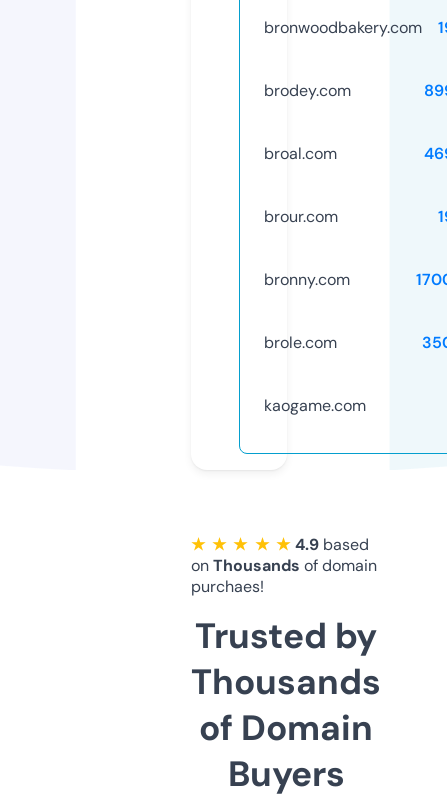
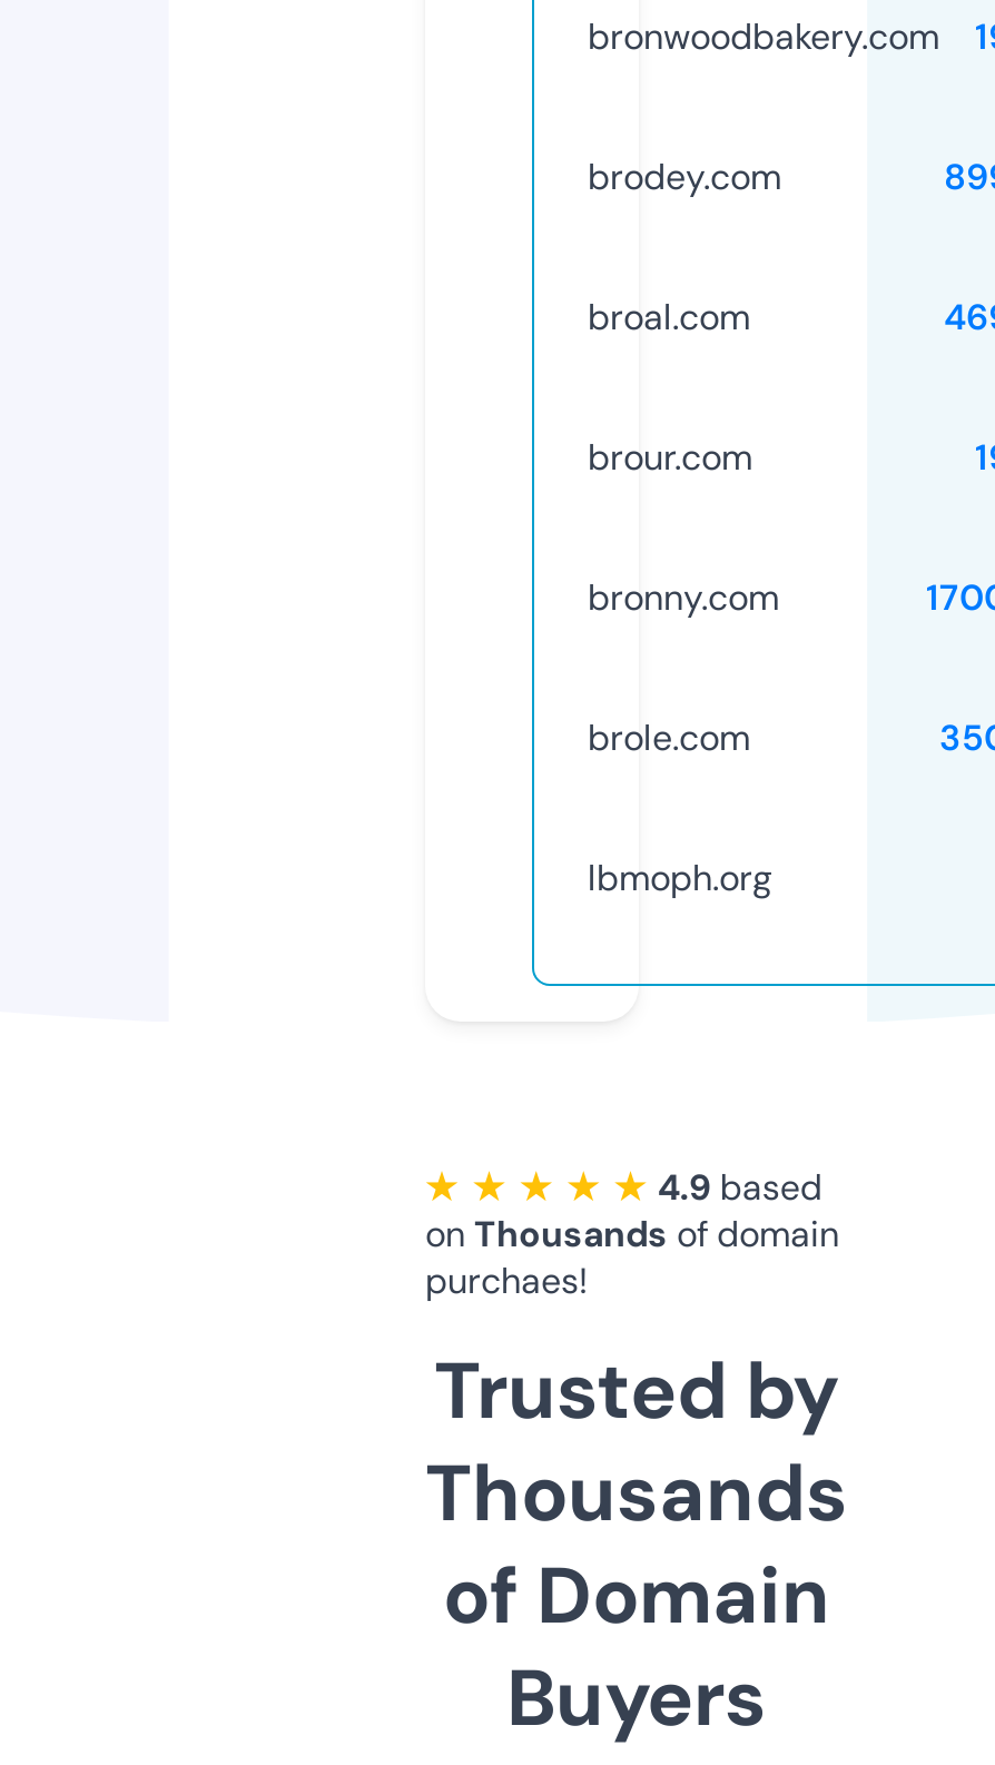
- kaogame.com
+ lbmoph.org
